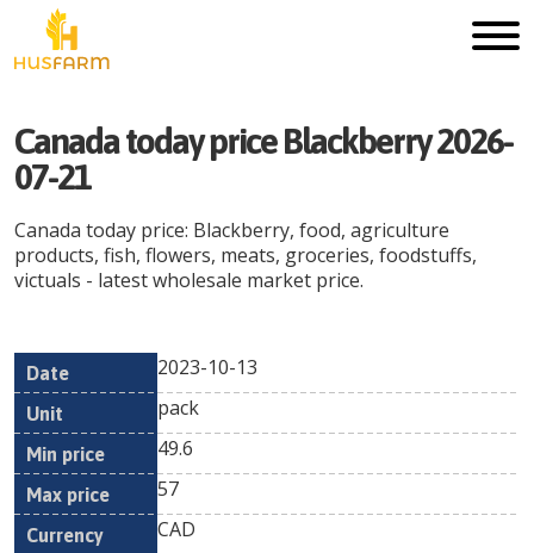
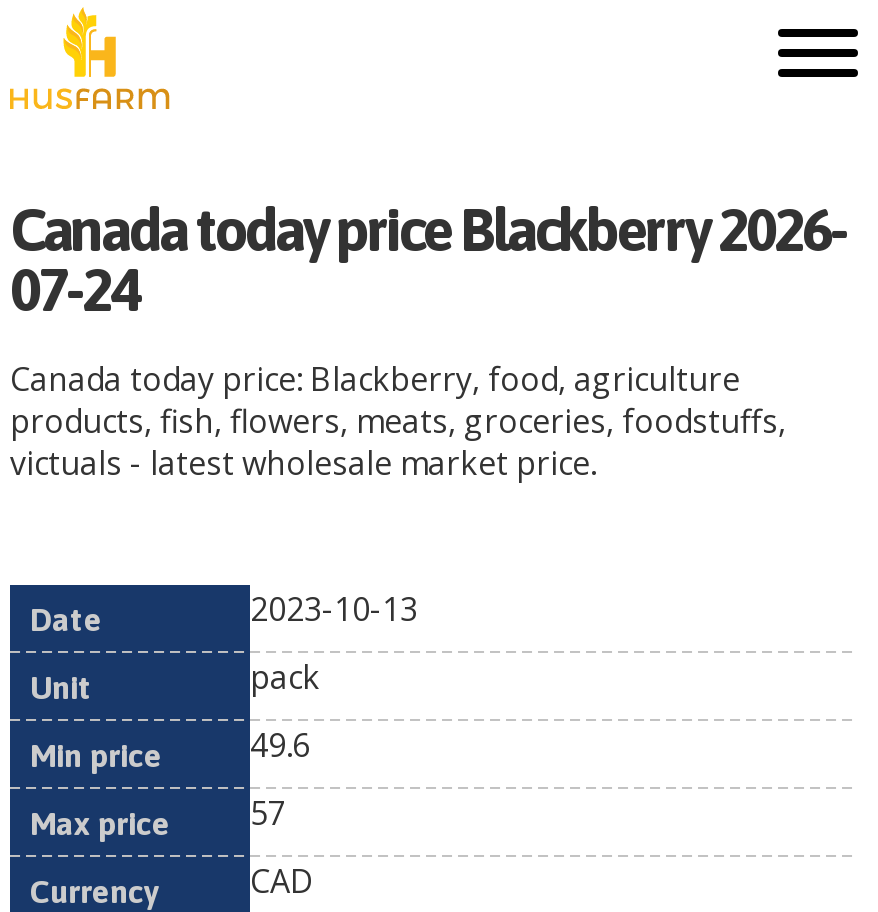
- 07-21
+ 07-24
